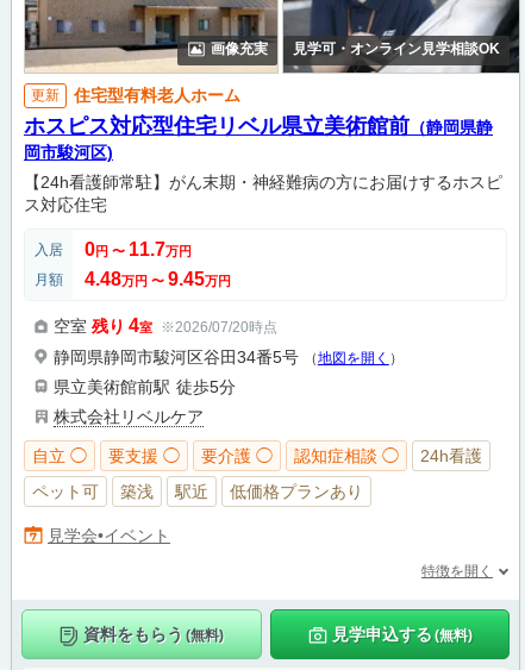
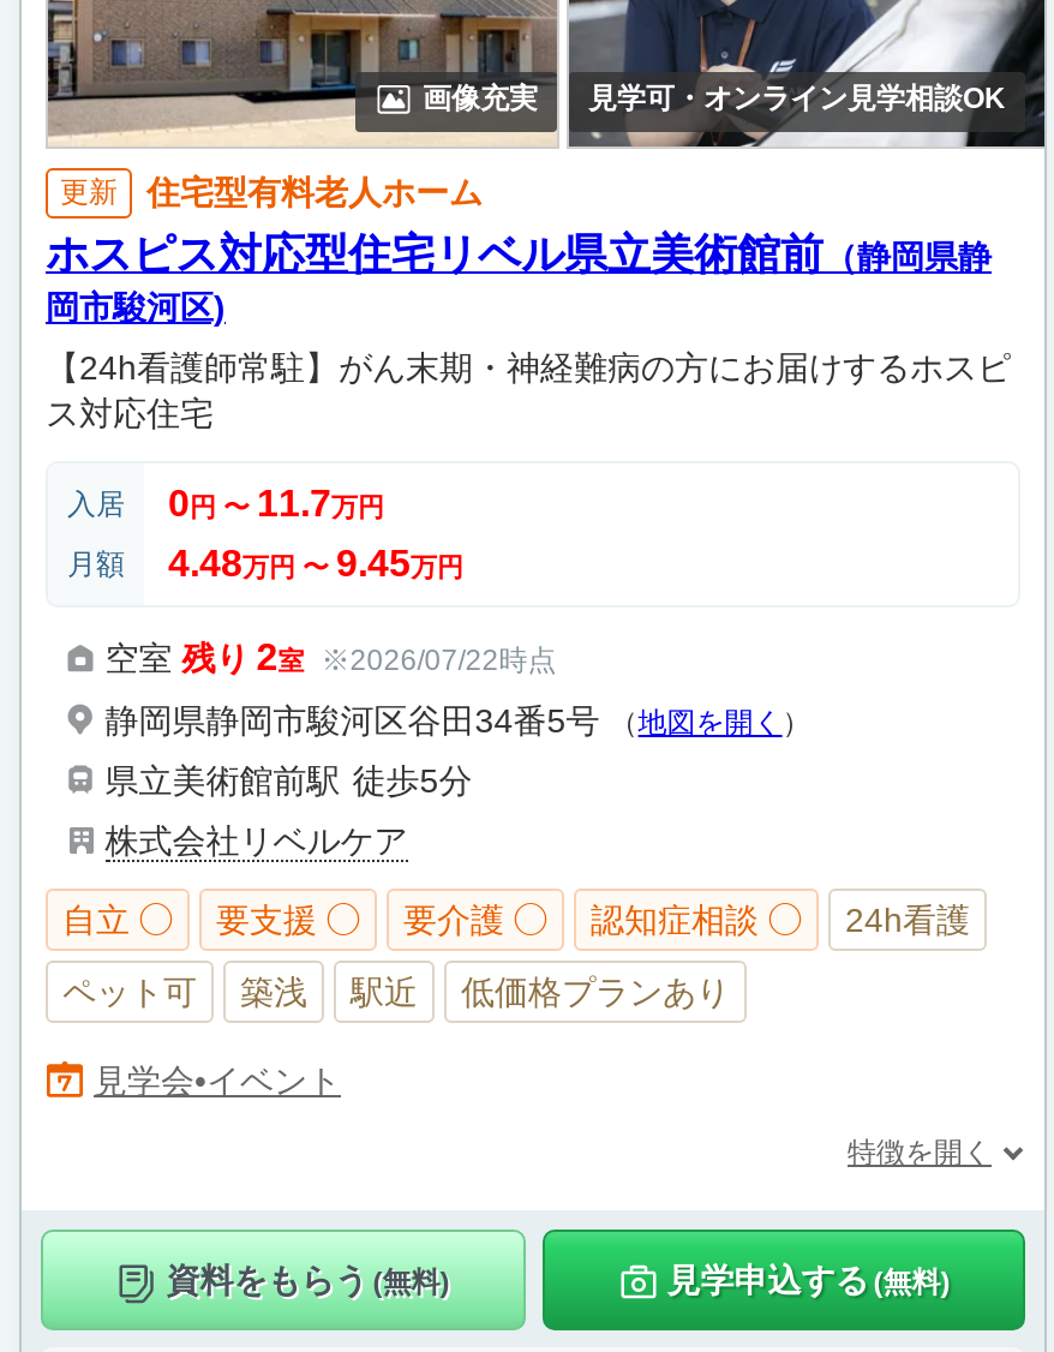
- 空室残り 4室 ※2026/07/20時点
+ 空室残り 2室 ※2026/07/22時点
